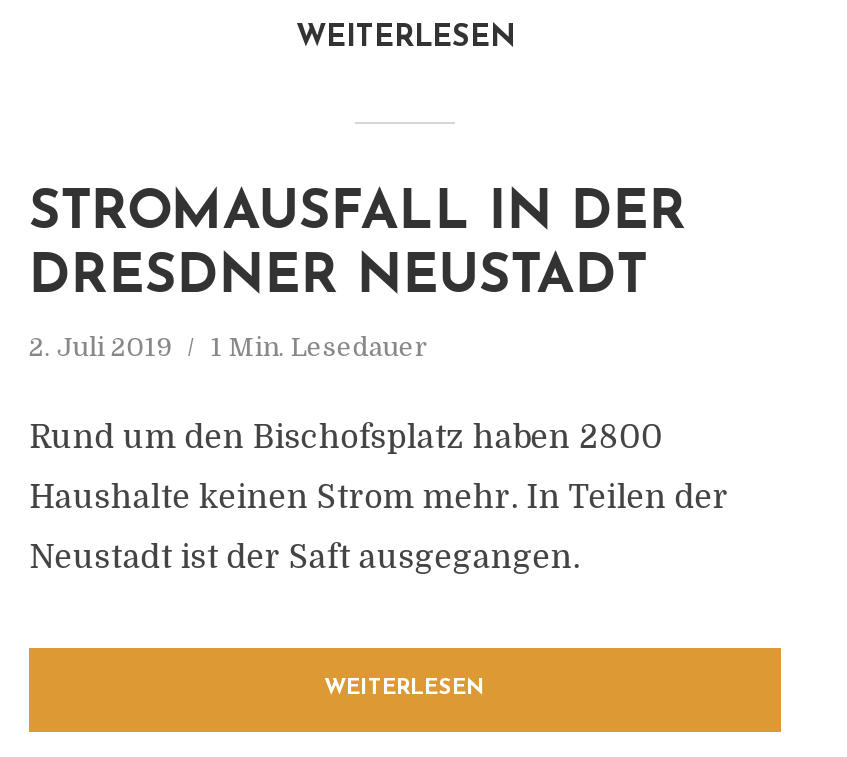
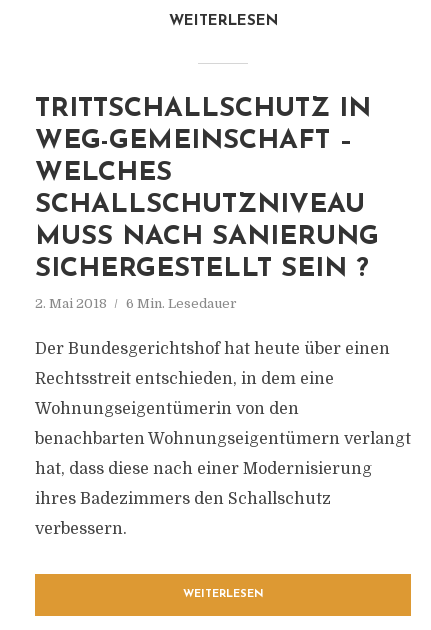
- STROMAUSFALL IN DER
- DRESDNER NEUSTADT
- 2. Juli 2019
- 1 Min. Lesedauer
- Rund um den Bischofsplatz haben 2800
- Haushalte keinen Strom mehr. In Teilen der
- Neustadt ist der Saft ausgegangen.
+ TRITTSCHALLSCHUTZ IN
+ WEG-GEMEINSCHAFT –
+ WELCHES
+ SCHALLSCHUTZNIVEAU
+ MUSS NACH SANIERUNG
+ SICHERGESTELLT SEIN ?
+ 2. Mai 2018
+ 6 Min. Lesedauer
+ Der Bundesgerichtshof hat heute über einen
+ Rechtsstreit entschieden, in dem eine
+ Wohnungseigentümerin von den
+ benachbarten Wohnungseigentümern verlangt
+ hat, dass diese nach einer Modernisierung
+ ihres Badezimmers den Schallschutz
+ verbessern.
